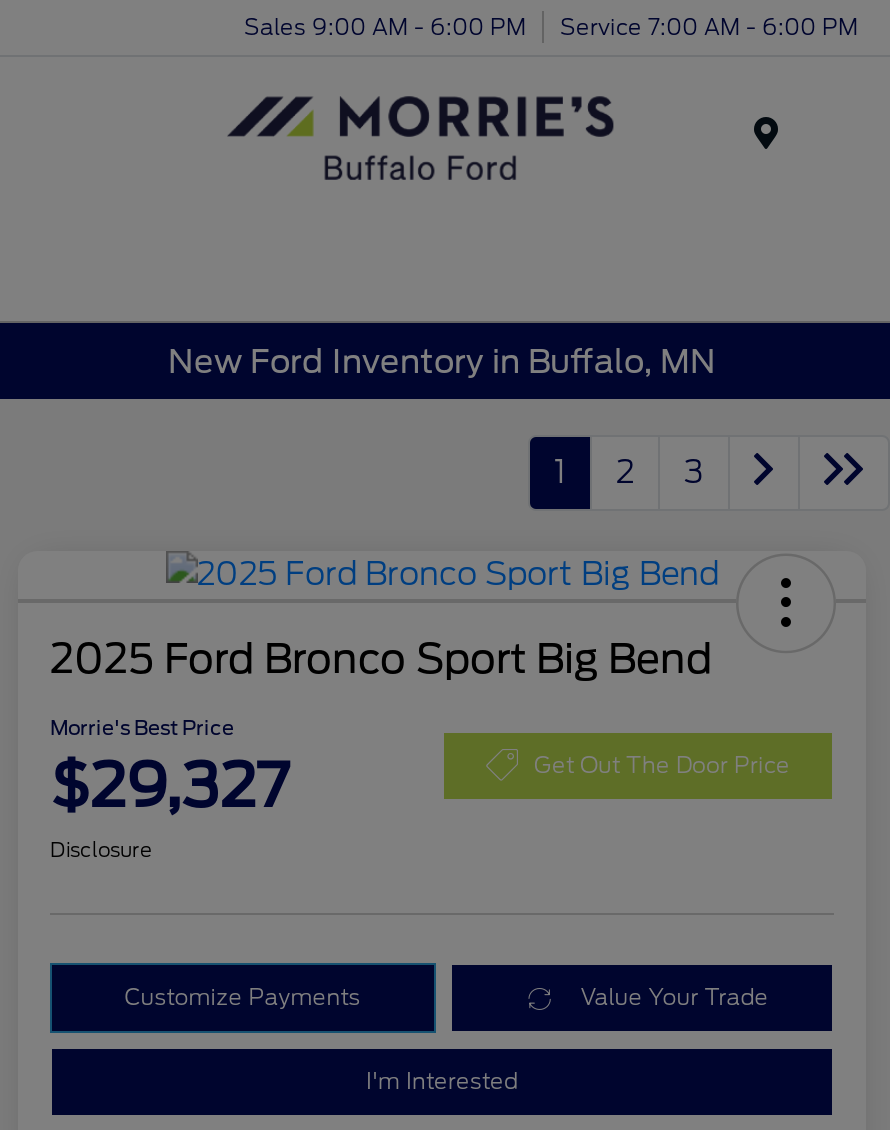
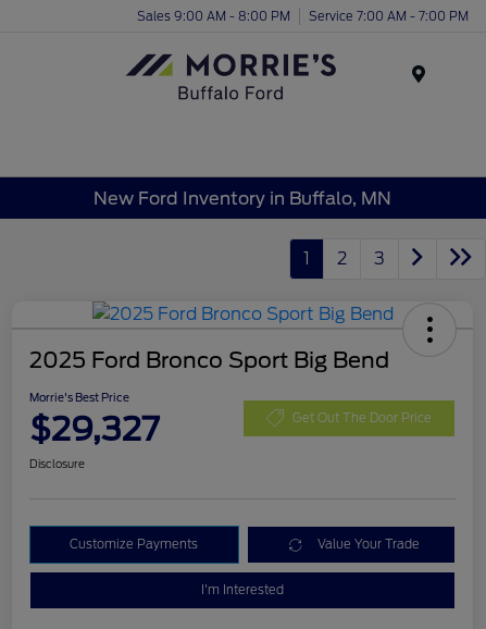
- Sales 9:00 AM - 6:00 PM
+ Sales 9:00 AM - 8:00 PM

- Service 7:00 AM - 6:00 PM
+ Service 7:00 AM - 7:00 PM
